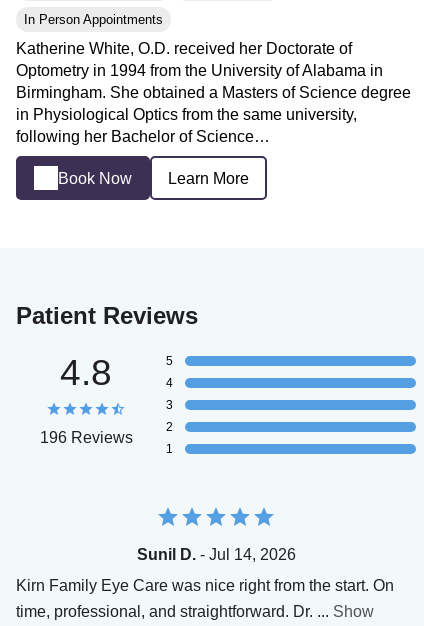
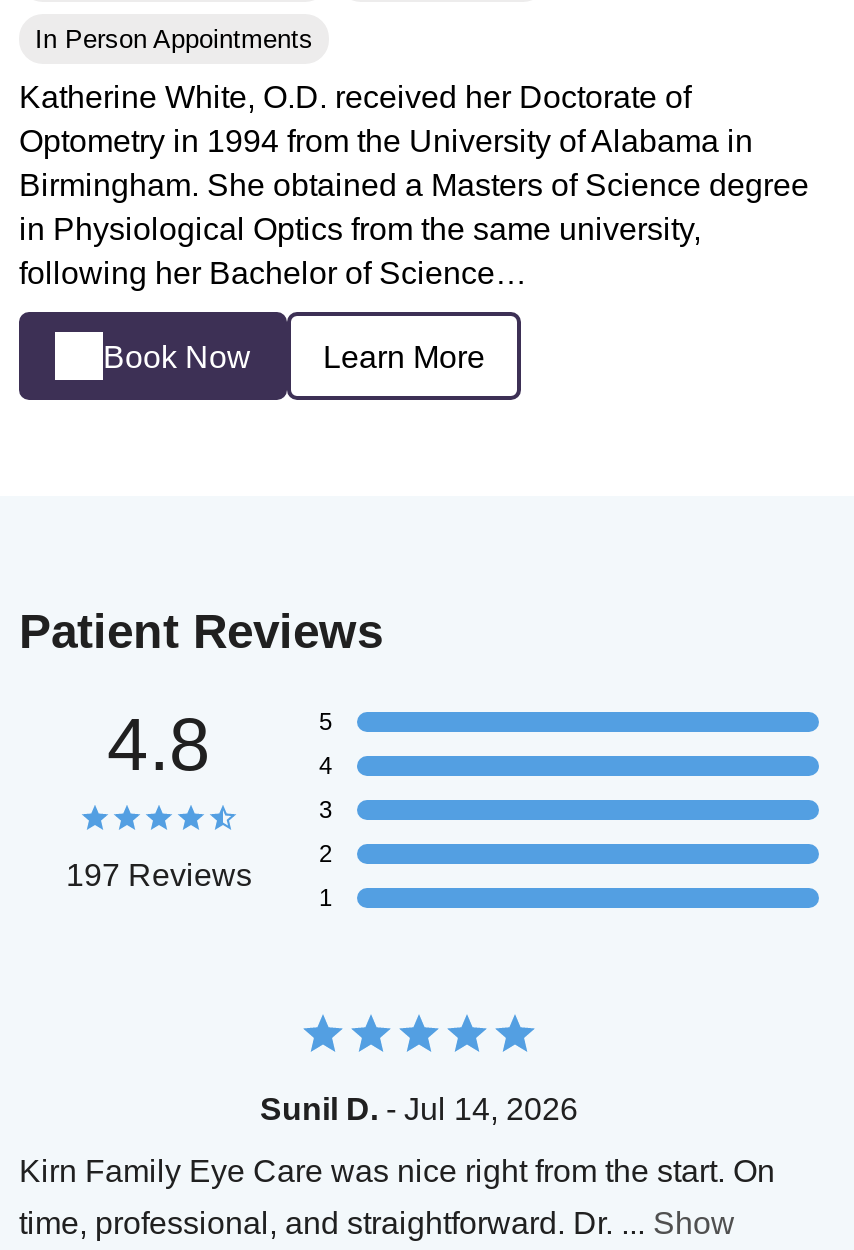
- 196 Reviews
+ 197 Reviews
